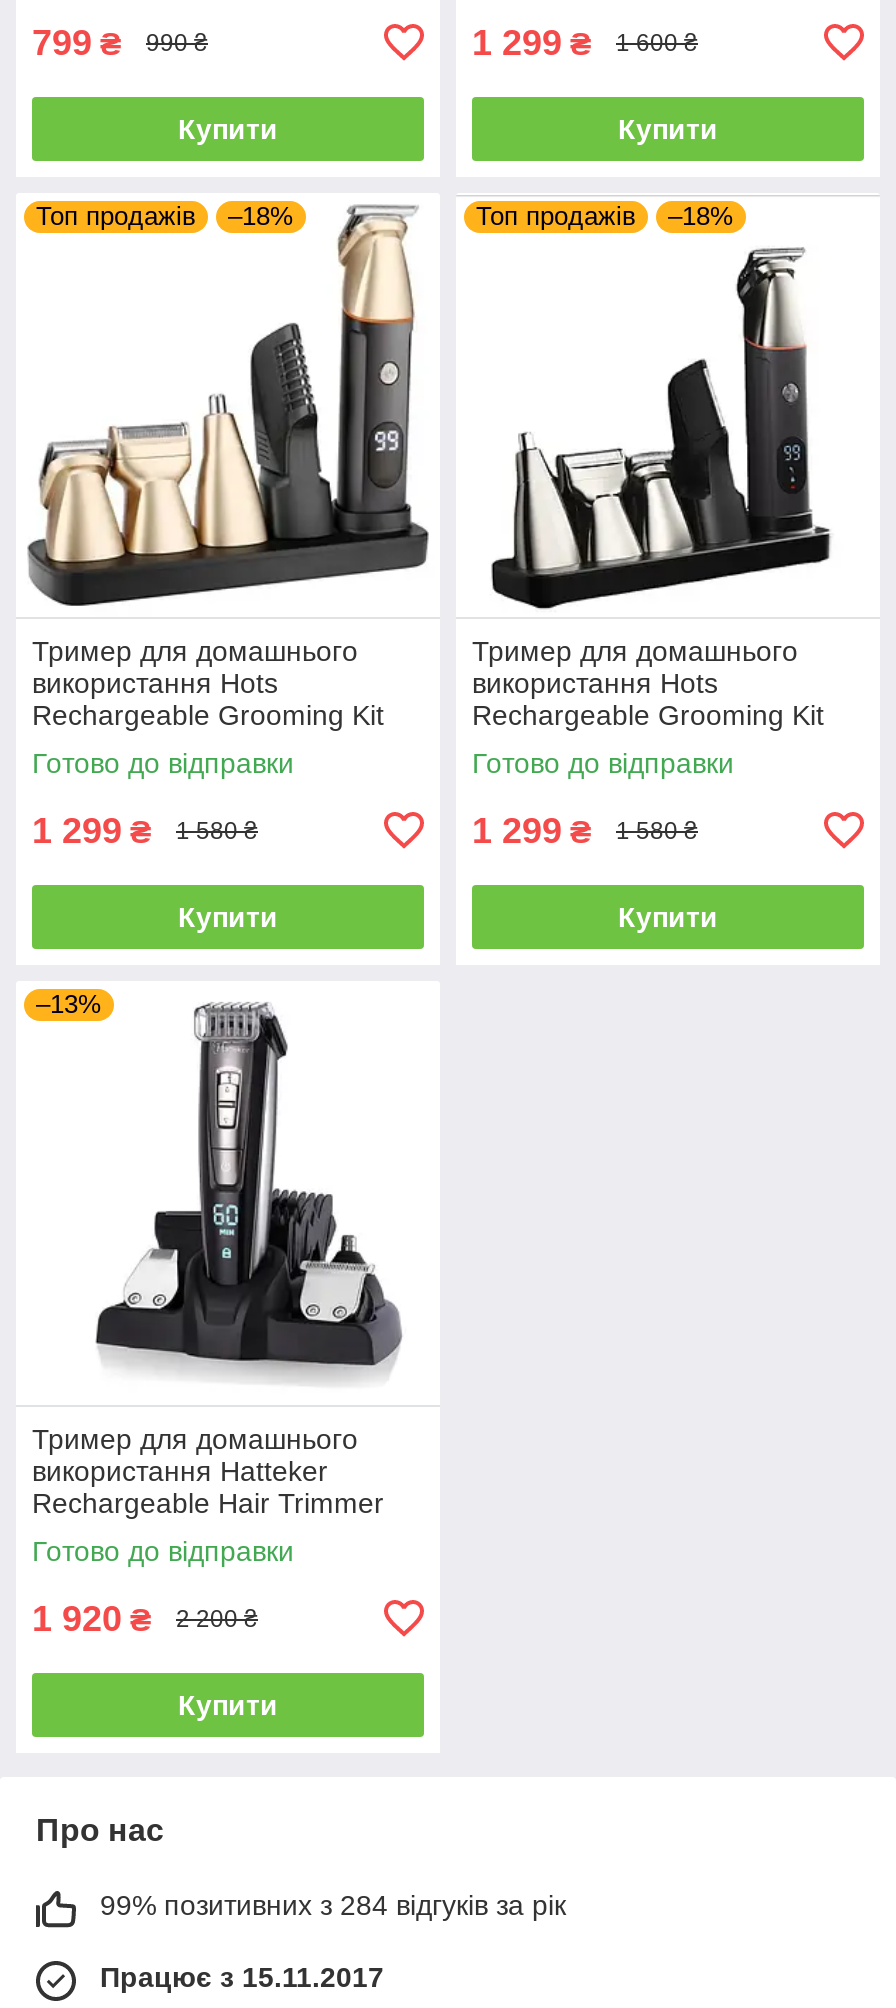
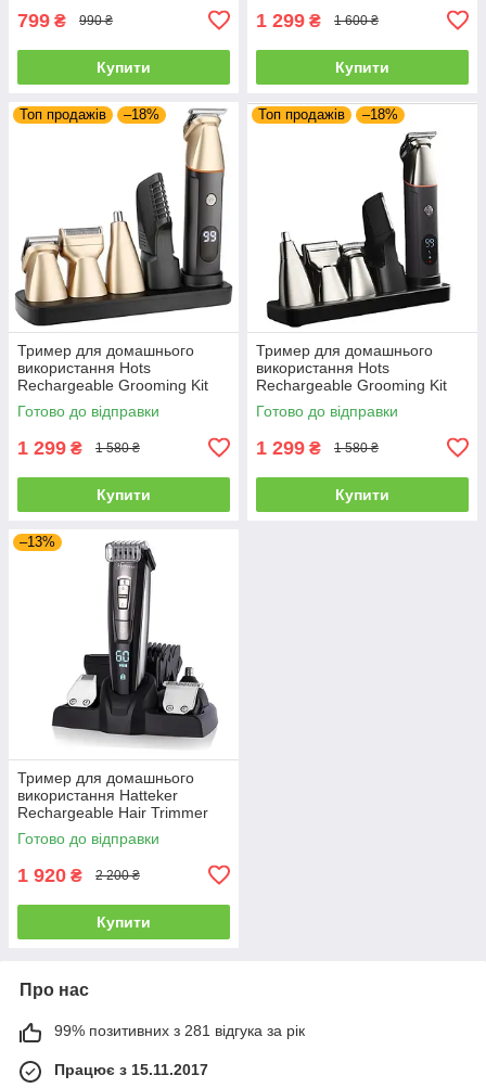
- 99% позитивних з 284 відгуків за рік
+ 99% позитивних з 281 відгука за рік
